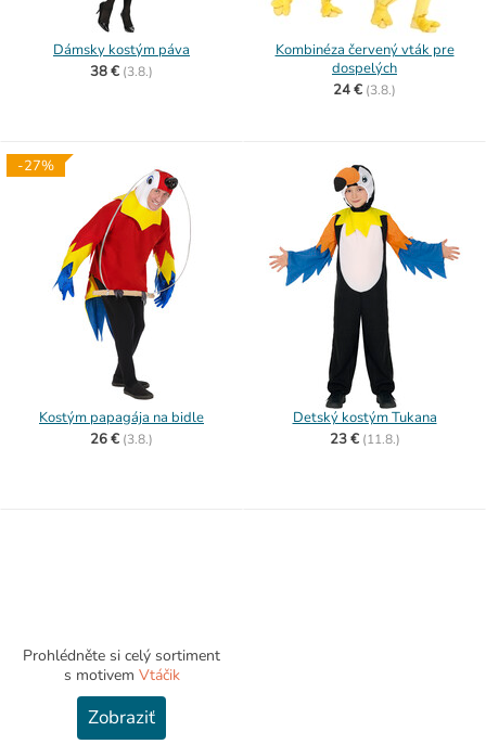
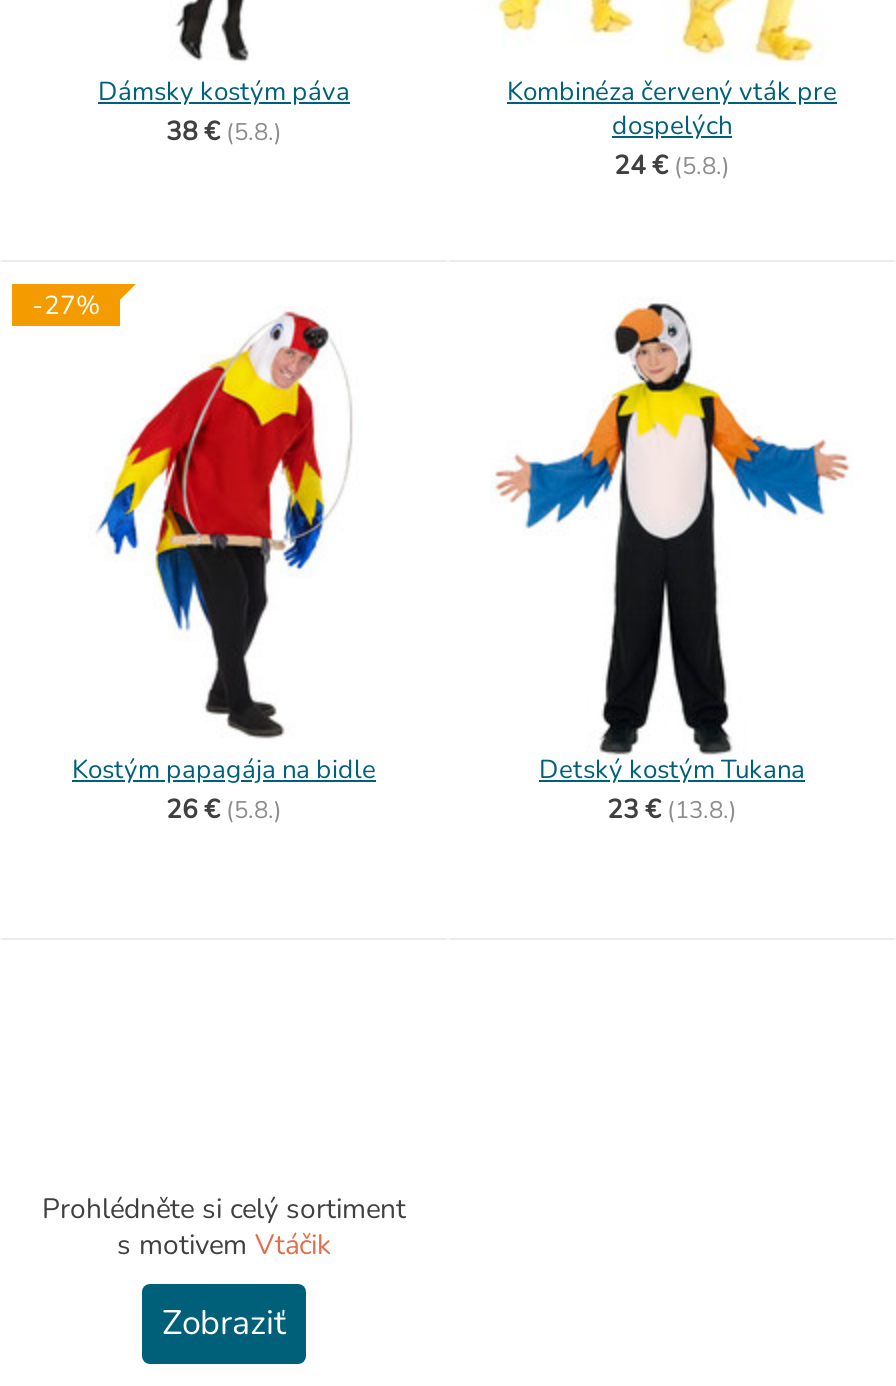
- 38 € (3.8.)
+ 38 € (5.8.)

- 24 € (3.8.)
+ 24 € (5.8.)

- 26 € (3.8.)
+ 26 € (5.8.)

- 23 € (11.8.)
+ 23 € (13.8.)
